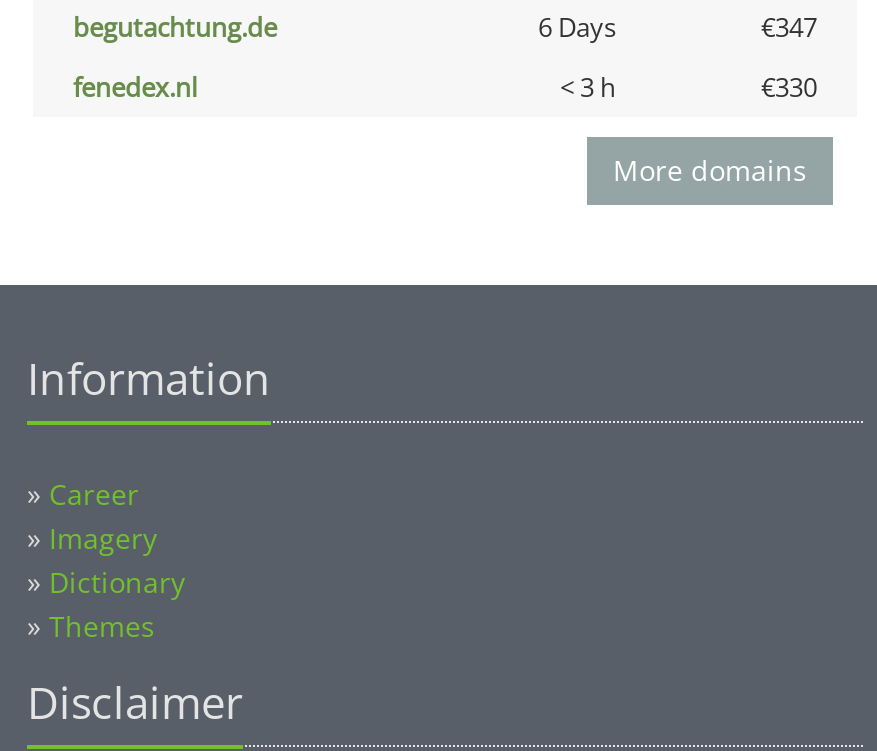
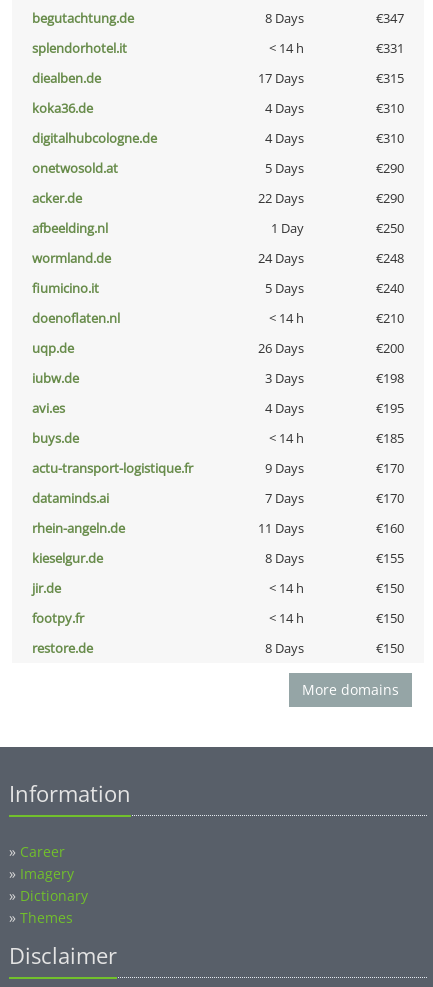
- 6 Days
+ 8 Days

- fenedex.nl
- < 3 h
- €330
+ splendorhotel.it
+ < 14 h
+ €331
+ diealben.de
+ 17 Days
+ €315
+ koka36.de
+ 4 Days
+ €310
+ digitalhubcologne.de
+ 4 Days
+ €310
+ onetwosold.at
+ 5 Days
+ €290
+ acker.de
+ 22 Days
+ €290
+ afbeelding.nl
+ 1 Day
+ €250
+ wormland.de
+ 24 Days
+ €248
+ fiumicino.it
+ 5 Days
+ €240
+ doenoflaten.nl
+ < 14 h
+ €210
+ uqp.de
+ 26 Days
+ €200
+ iubw.de
+ 3 Days
+ €198
+ avi.es
+ 4 Days
+ €195
+ buys.de
+ < 14 h
+ €185
+ actu-transport-logistique.fr
+ 9 Days
+ €170
+ dataminds.ai
+ 7 Days
+ €170
+ rhein-angeln.de
+ 11 Days
+ €160
+ kieselgur.de
+ 8 Days
+ €155
+ jir.de
+ < 14 h
+ €150
+ footpy.fr
+ < 14 h
+ €150
+ restore.de
+ 8 Days
+ €150
